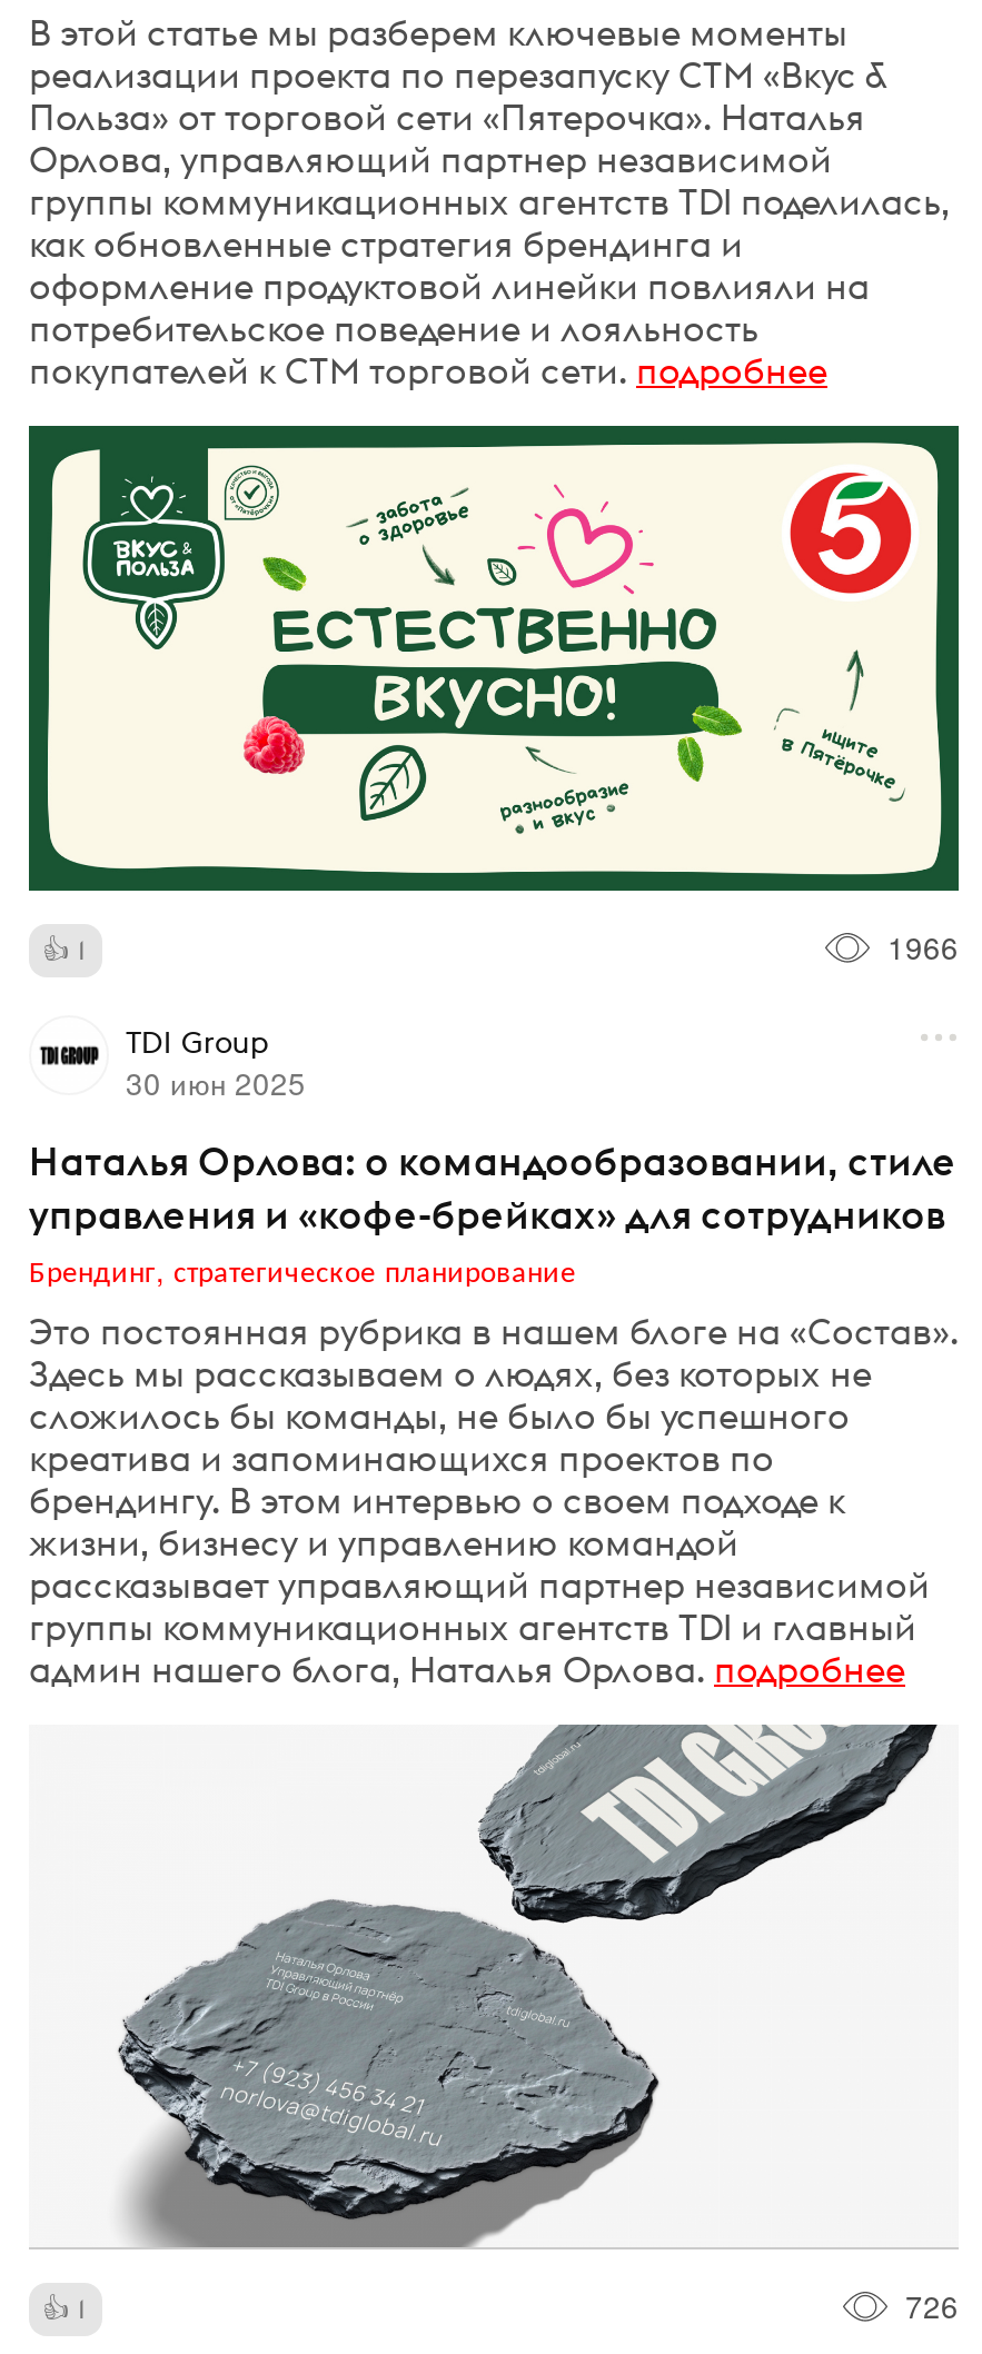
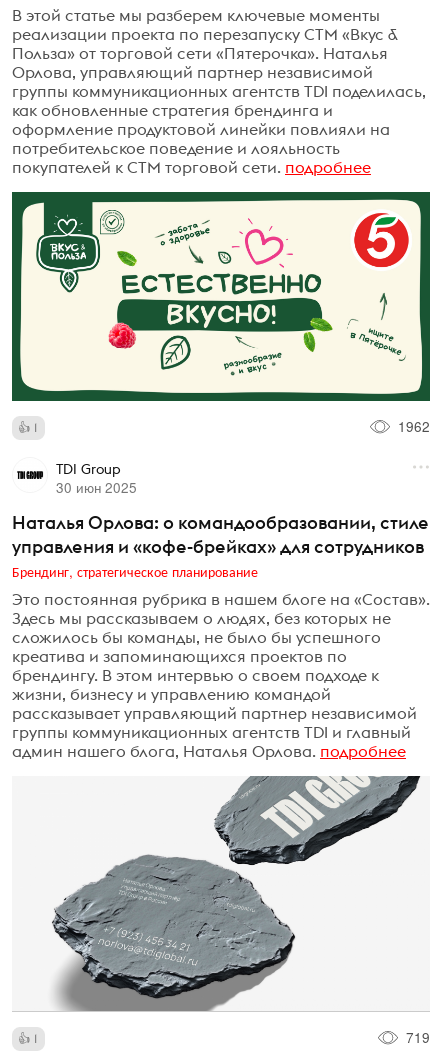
- 1966
+ 1962

- 726
+ 719
